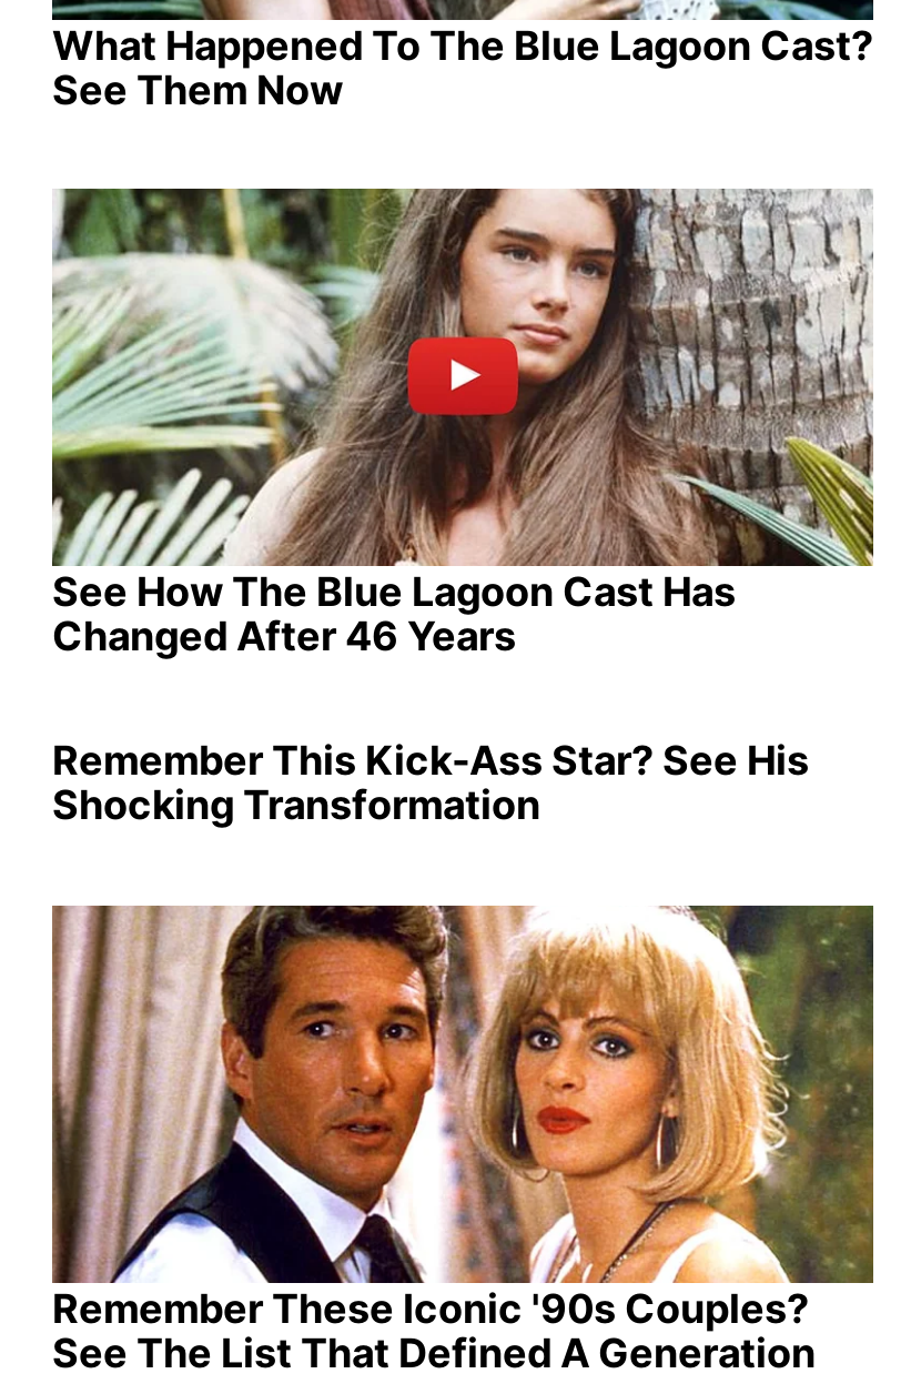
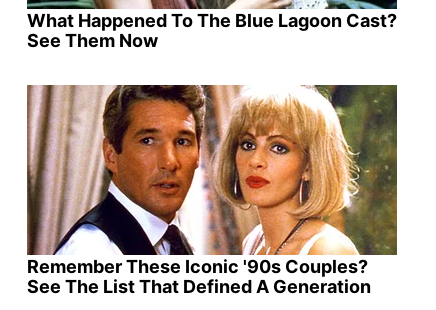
- [image]
- See How The Blue Lagoon Cast Has
- Changed After 46 Years
- Remember This Kick-Ass Star? See His
- Shocking Transformation
